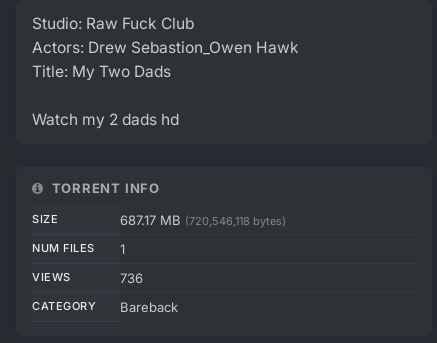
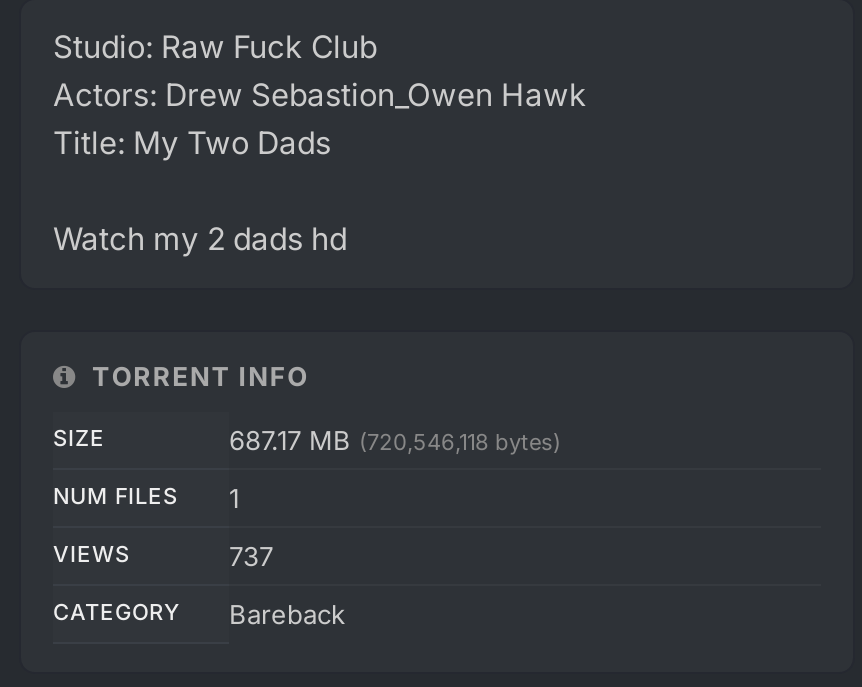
- 736
+ 737
